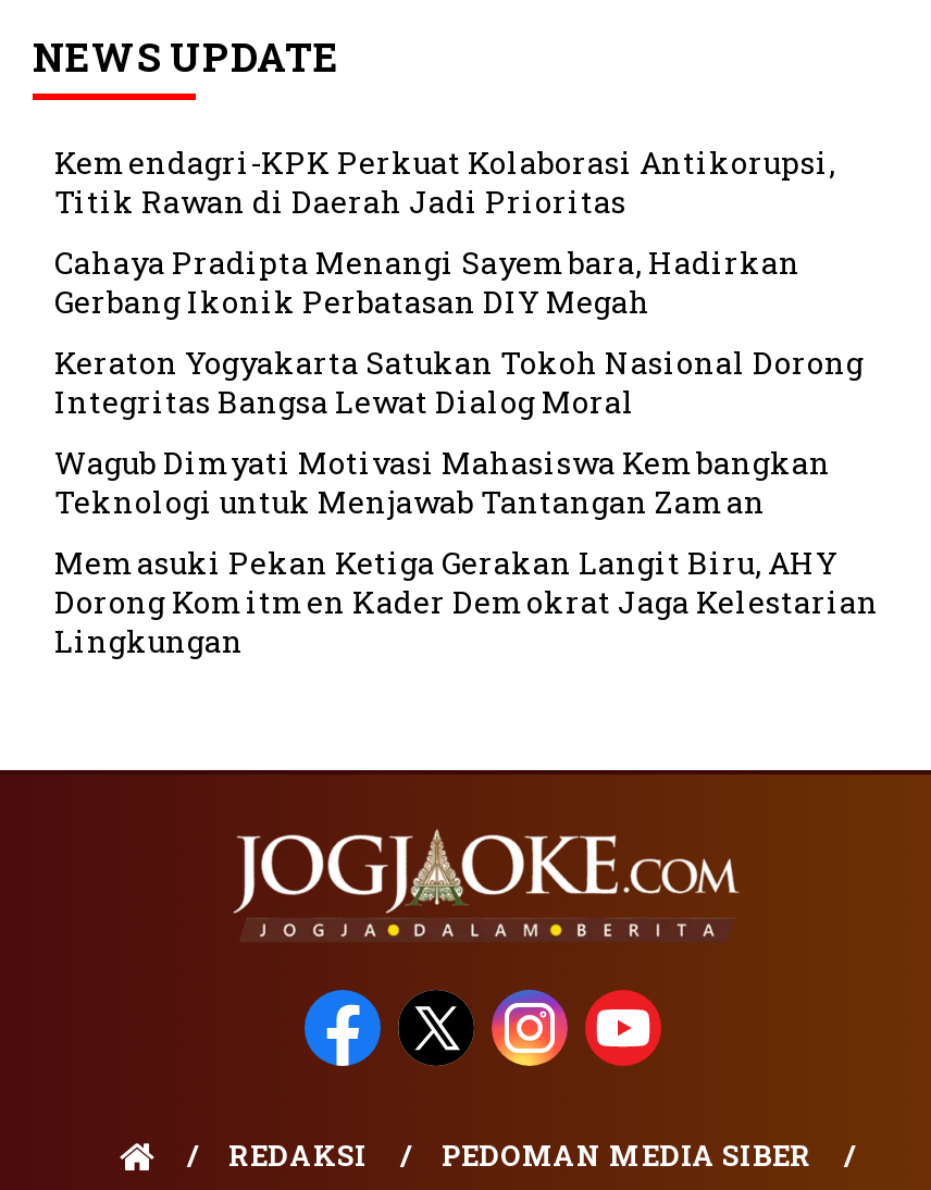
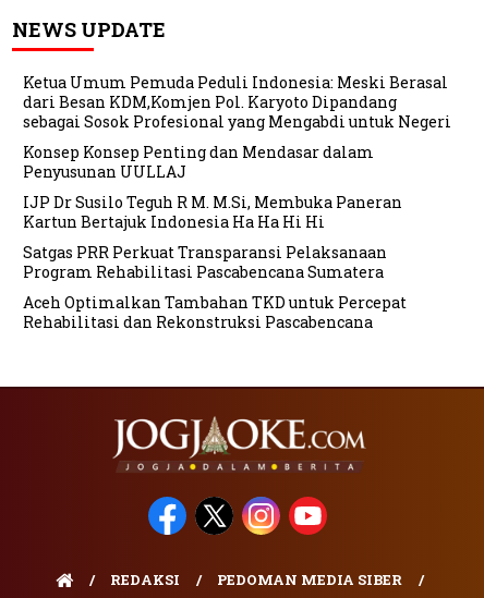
- Kemendagri-KPK Perkuat Kolaborasi Antikorupsi,
- Titik Rawan di Daerah Jadi Prioritas
+ Ketua Umum Pemuda Peduli Indonesia: Meski Berasal
+ dari Besan KDM,Komjen Pol. Karyoto Dipandang
+ sebagai Sosok Profesional yang Mengabdi untuk Negeri

- Cahaya Pradipta Menangi Sayembara, Hadirkan
- Gerbang Ikonik Perbatasan DIY Megah
+ Konsep Konsep Penting dan Mendasar dalam
+ Penyusunan UULLAJ

- Keraton Yogyakarta Satukan Tokoh Nasional Dorong
- Integritas Bangsa Lewat Dialog Moral
+ IJP Dr Susilo Teguh R M. M.Si, Membuka Paneran
+ Kartun Bertajuk Indonesia Ha Ha Hi Hi

- Wagub Dimyati Motivasi Mahasiswa Kembangkan
- Teknologi untuk Menjawab Tantangan Zaman
+ Satgas PRR Perkuat Transparansi Pelaksanaan
+ Program Rehabilitasi Pascabencana Sumatera

- Memasuki Pekan Ketiga Gerakan Langit Biru, AHY
- Dorong Komitmen Kader Demokrat Jaga Kelestarian
- Lingkungan
+ Aceh Optimalkan Tambahan TKD untuk Percepat
+ Rehabilitasi dan Rekonstruksi Pascabencana
